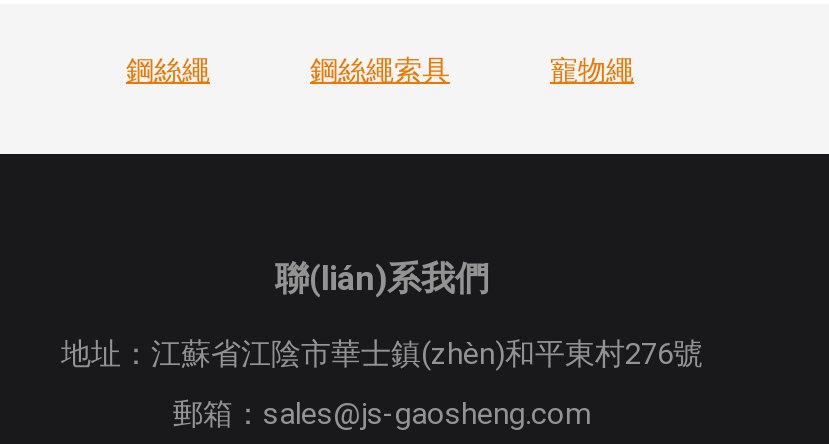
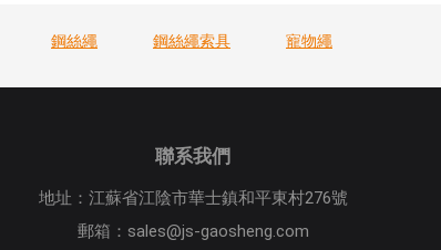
- 聯(lián)系我們
+ 聯系我們

- 地址：江蘇省江陰市華士鎮(zhèn)和平東村276號
+ 地址：江蘇省江陰市華士鎮和平東村276號
